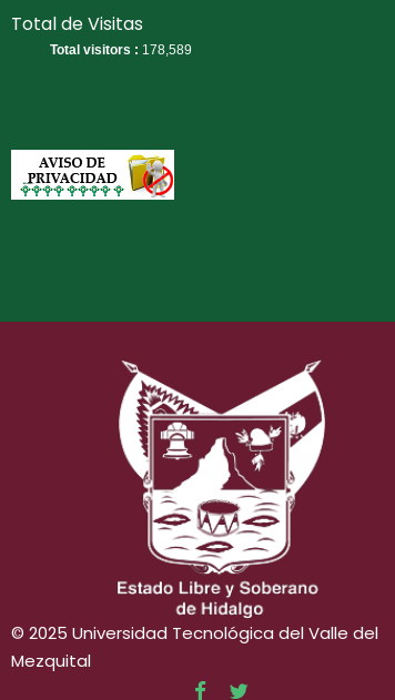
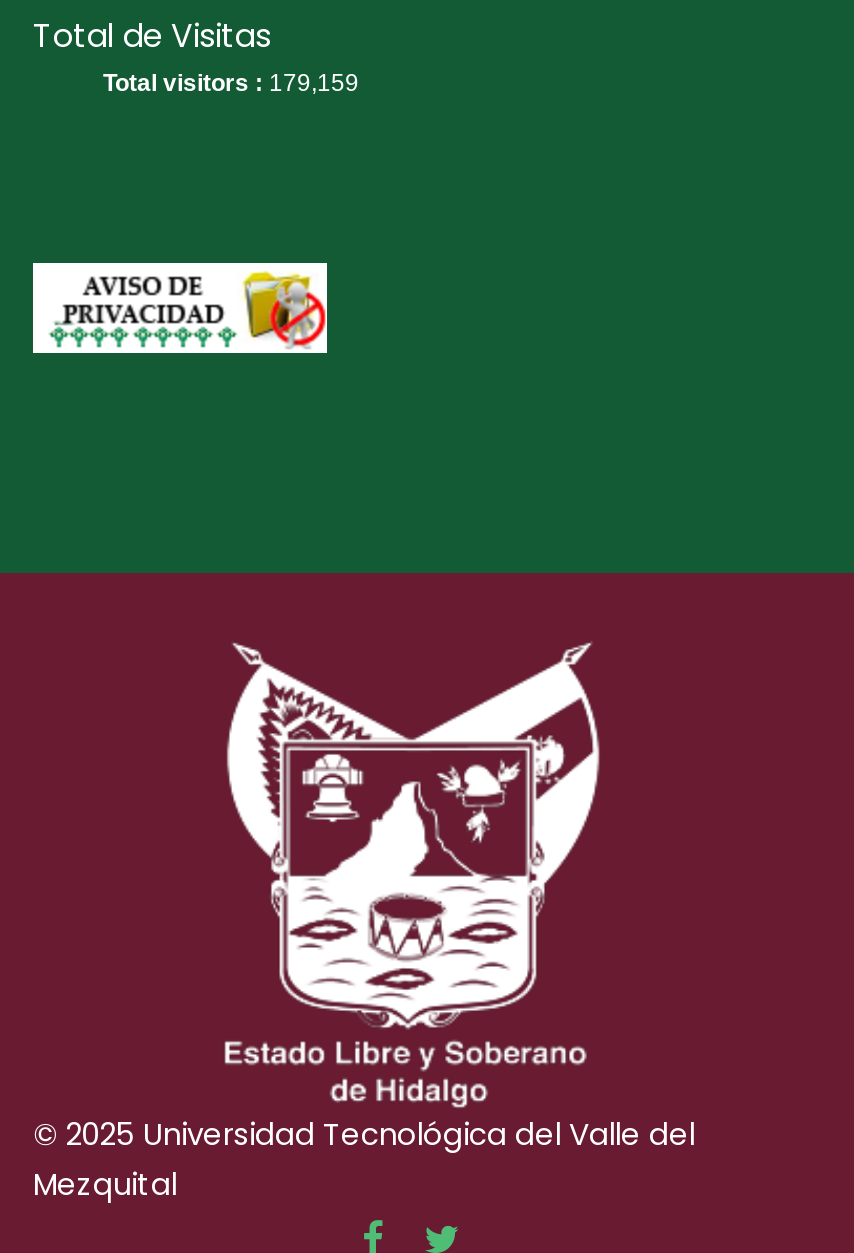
- Total visitors : 178,589
+ Total visitors : 179,159
